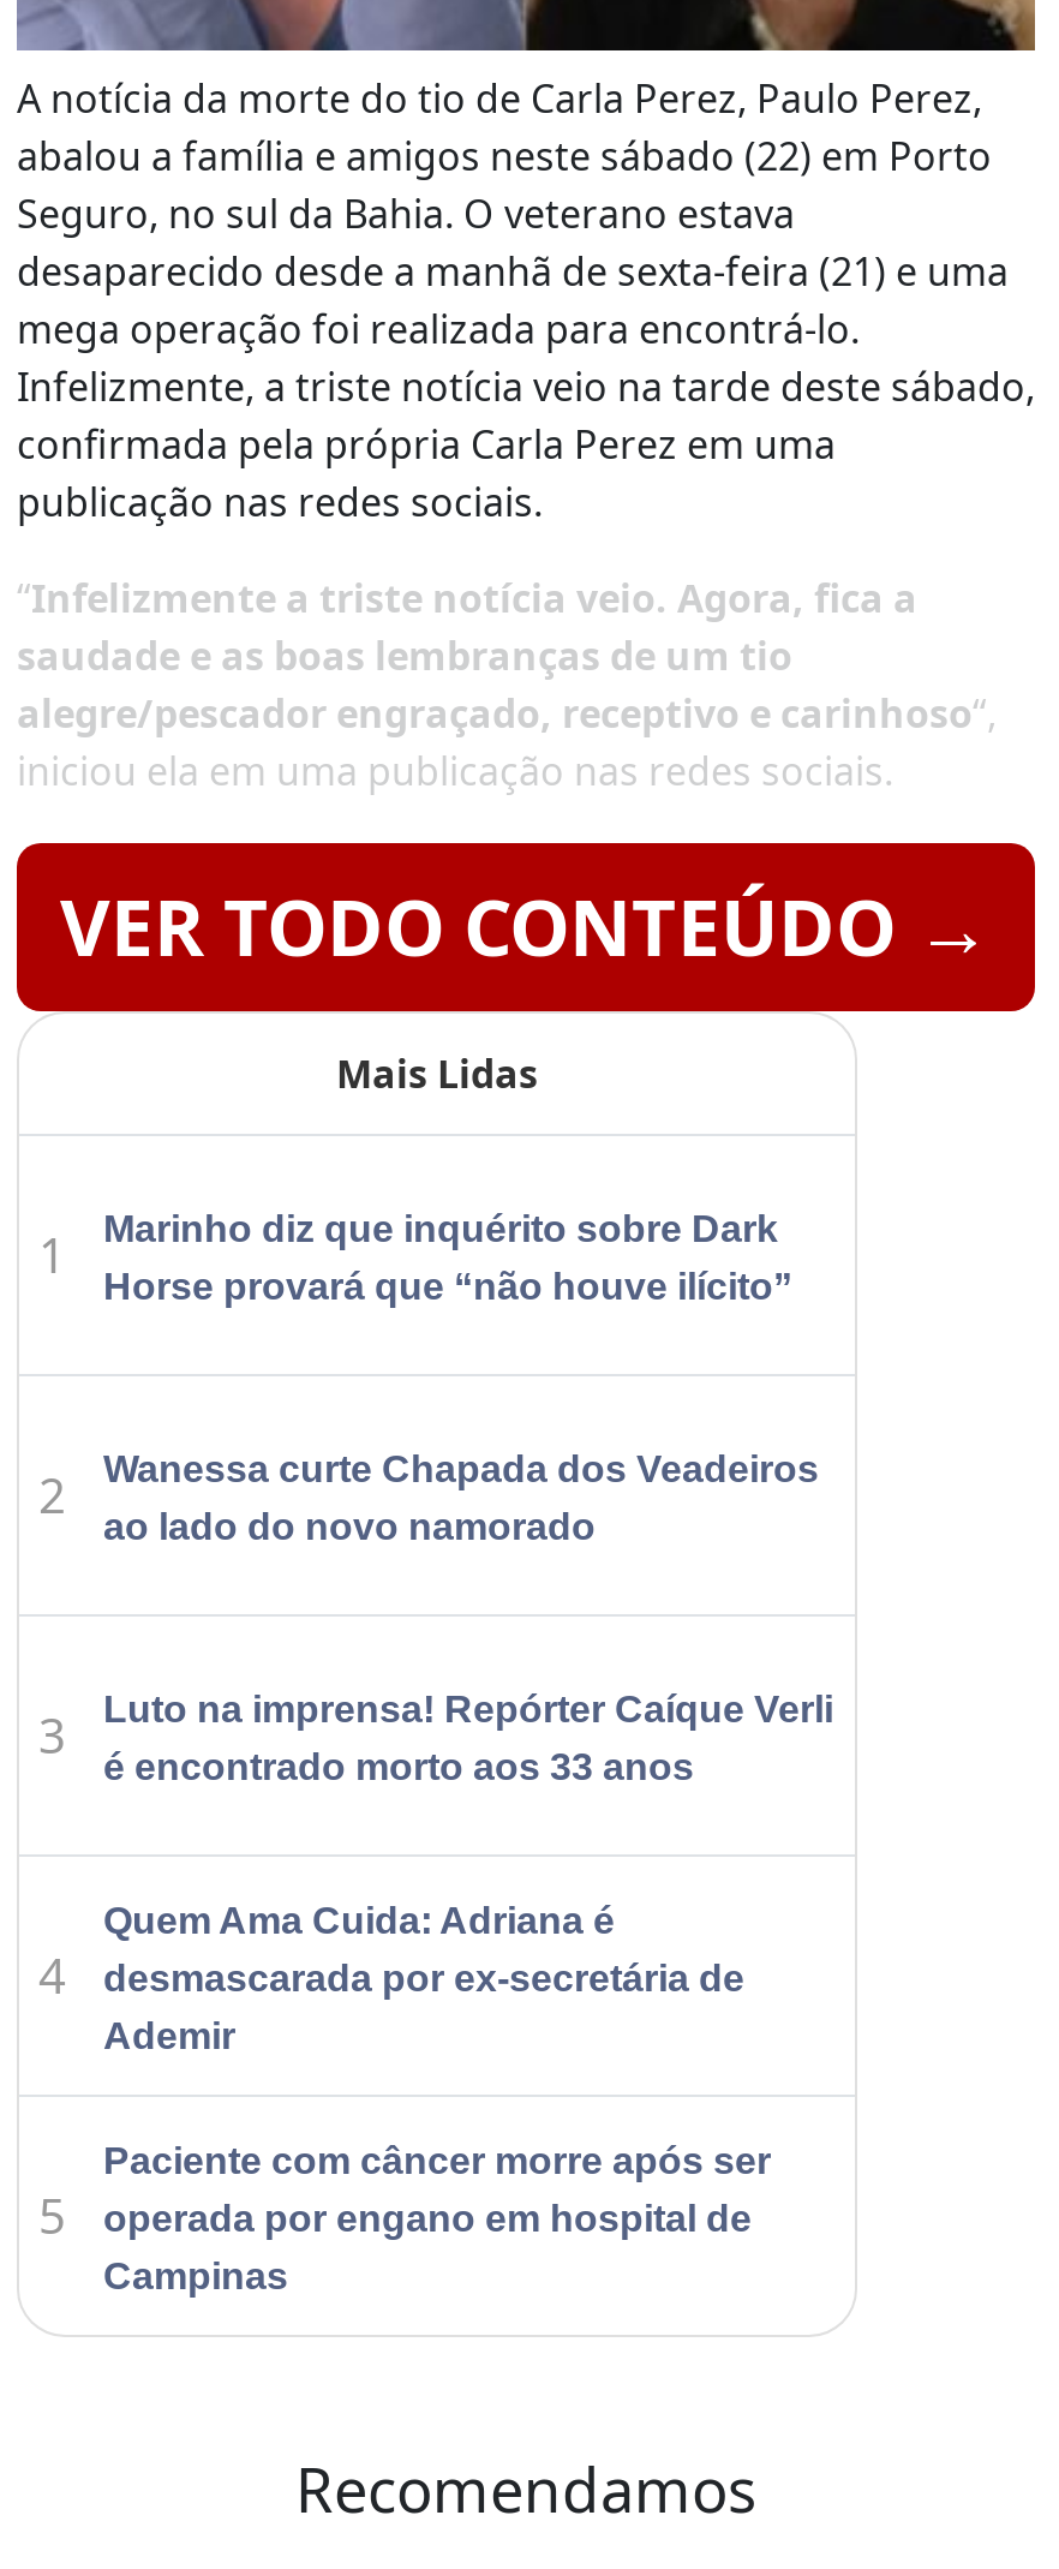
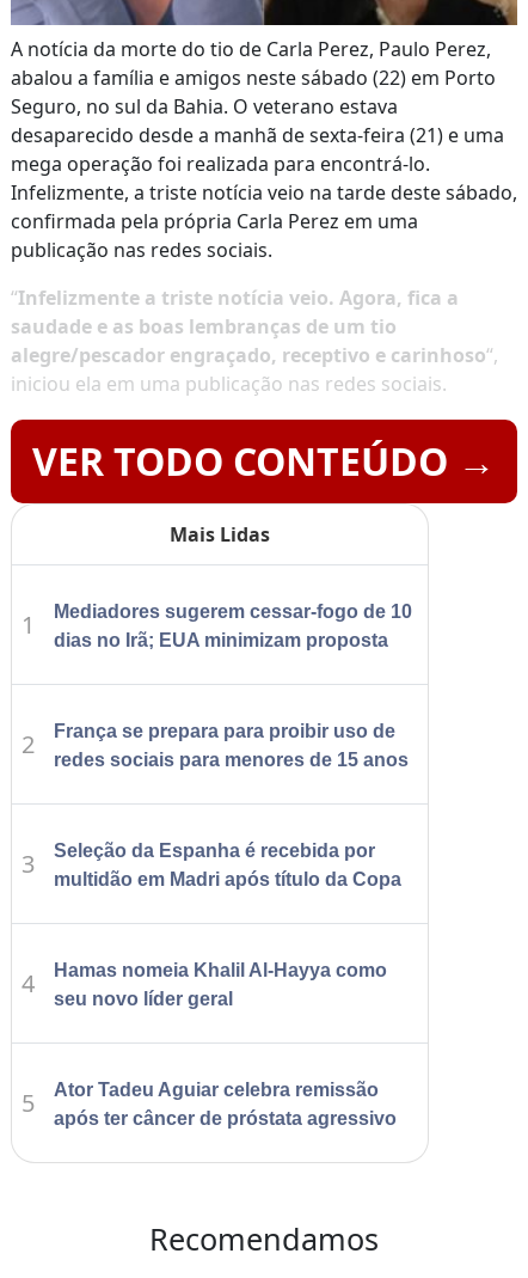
- Marinho diz que inquérito sobre Dark
- Horse provará que “não houve ilícito”
+ Mediadores sugerem cessar-fogo de 10
+ dias no Irã; EUA minimizam proposta

- Wanessa curte Chapada dos Veadeiros
- ao lado do novo namorado
+ França se prepara para proibir uso de
+ redes sociais para menores de 15 anos

- Luto na imprensa! Repórter Caíque Verli
- é encontrado morto aos 33 anos
+ Seleção da Espanha é recebida por
+ multidão em Madri após título da Copa

- Quem Ama Cuida: Adriana é
- desmascarada por ex-secretária de
- Ademir
+ Hamas nomeia Khalil Al-Hayya como
+ seu novo líder geral

- Paciente com câncer morre após ser
- operada por engano em hospital de
- Campinas
+ Ator Tadeu Aguiar celebra remissão
+ após ter câncer de próstata agressivo
